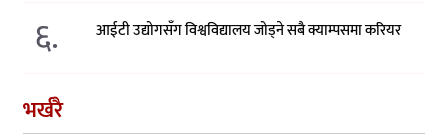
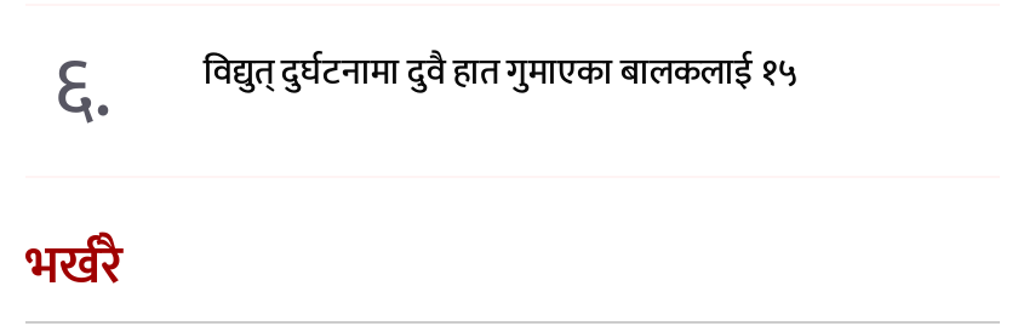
- आईटी उद्योगसँग विश्वविद्यालय जोड्ने सबै क्याम्पसमा करियर
+ विद्युत् दुर्घटनामा दुवै हात गुमाएका बालकलाई १५
